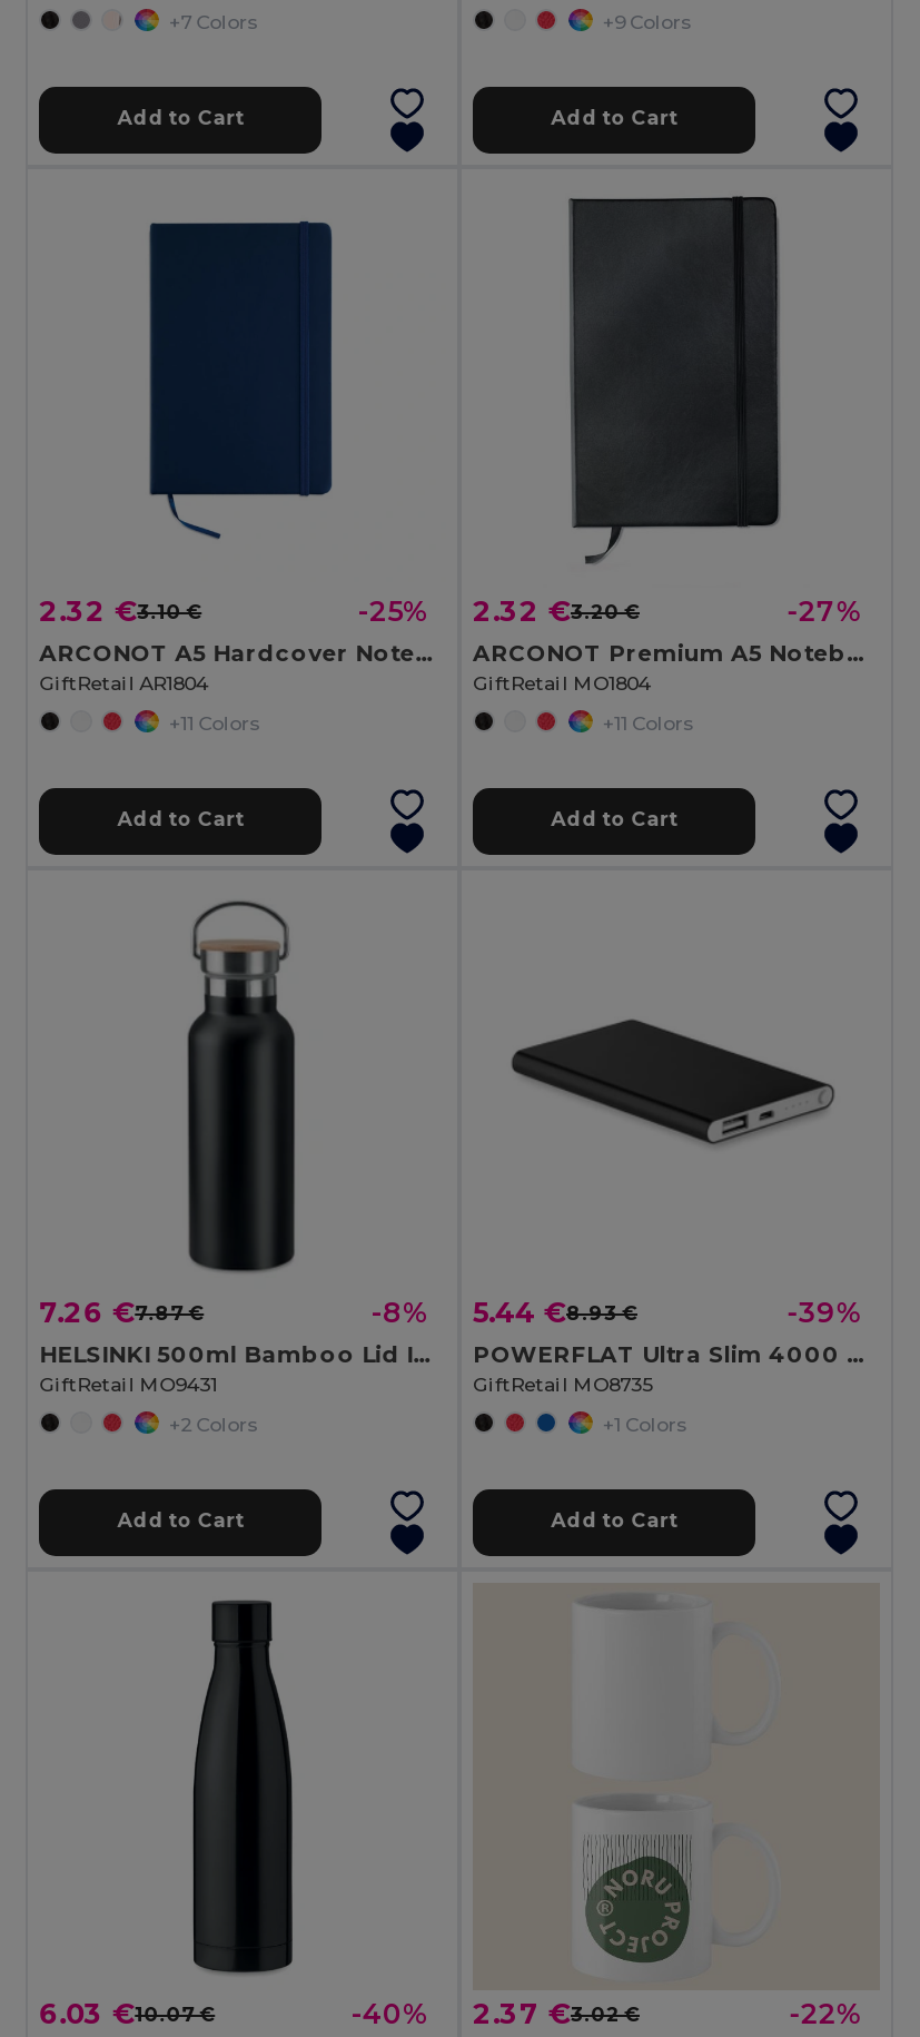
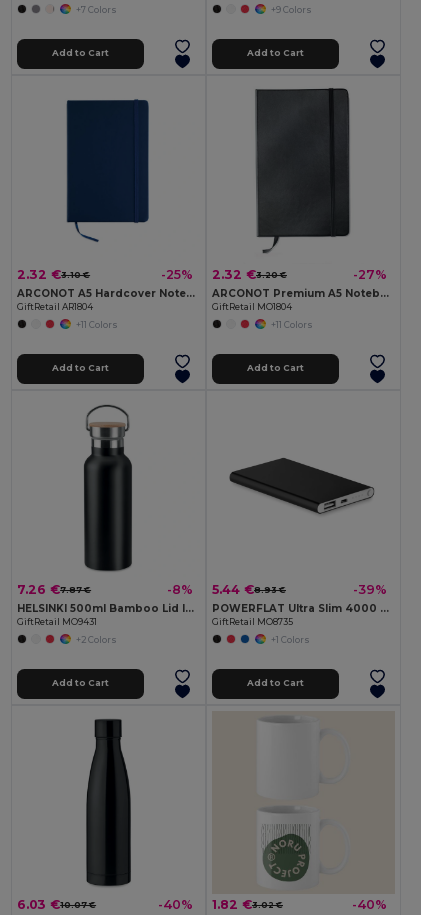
- -40% 2.37 €3.02 €
+ -40% 1.82 €3.02 €

- -22%
+ -40%
